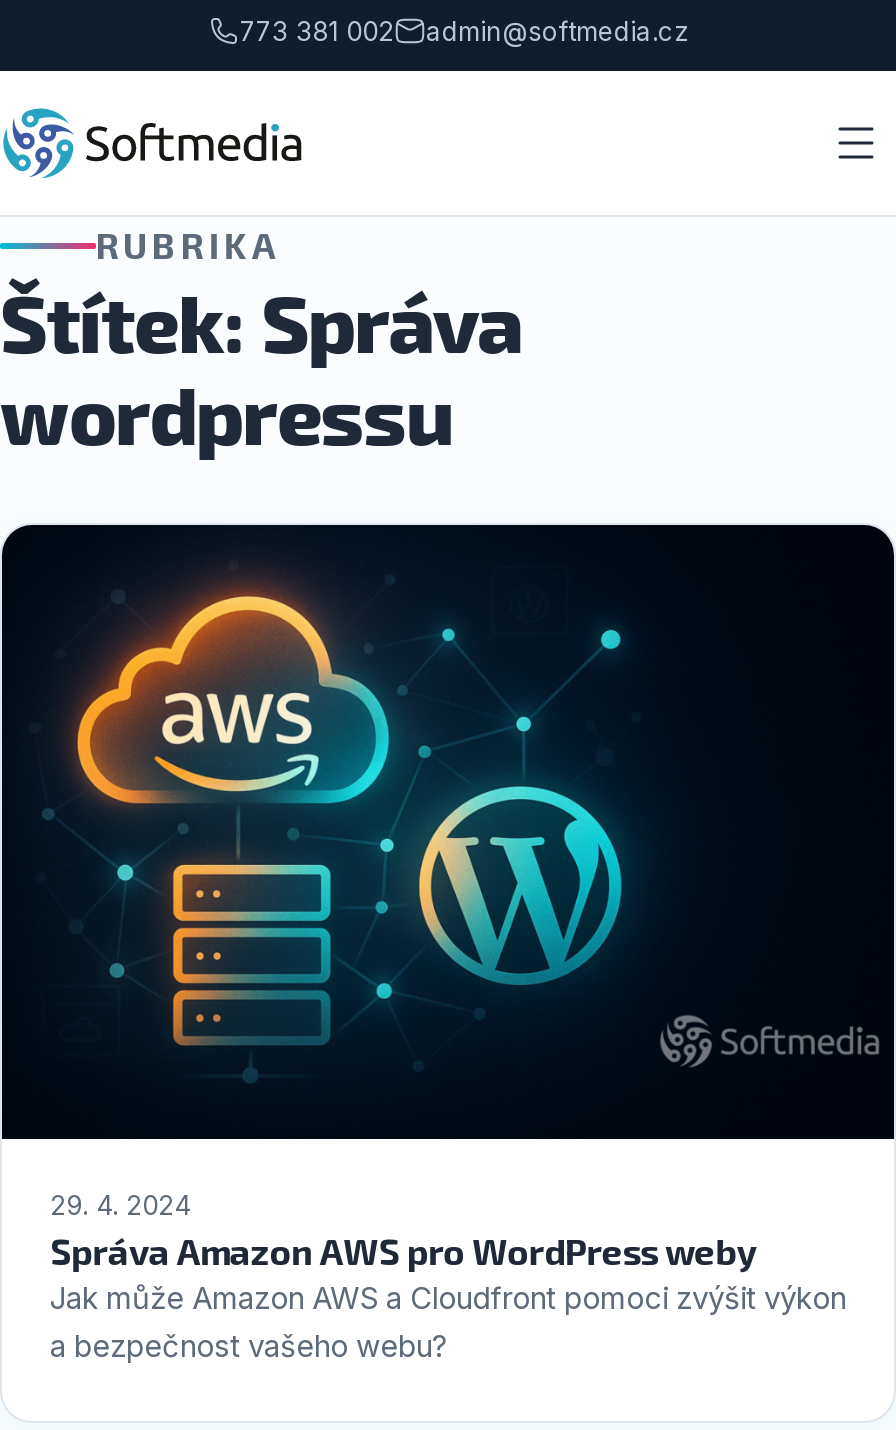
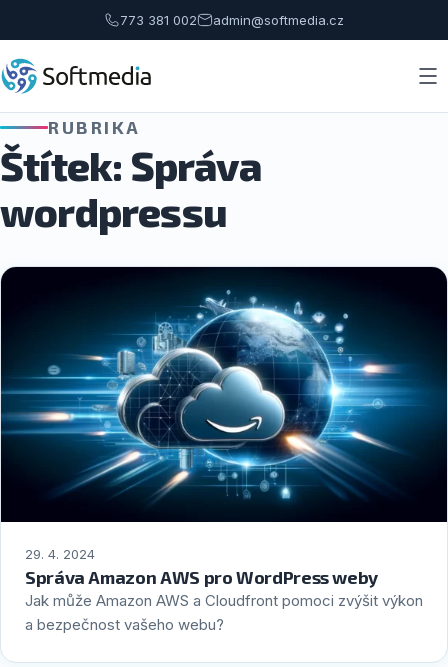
- [image]
+ [image]
